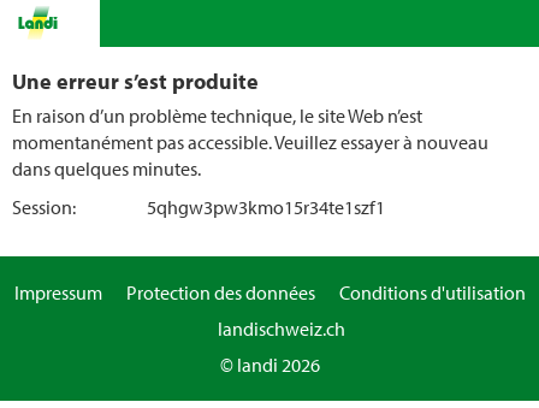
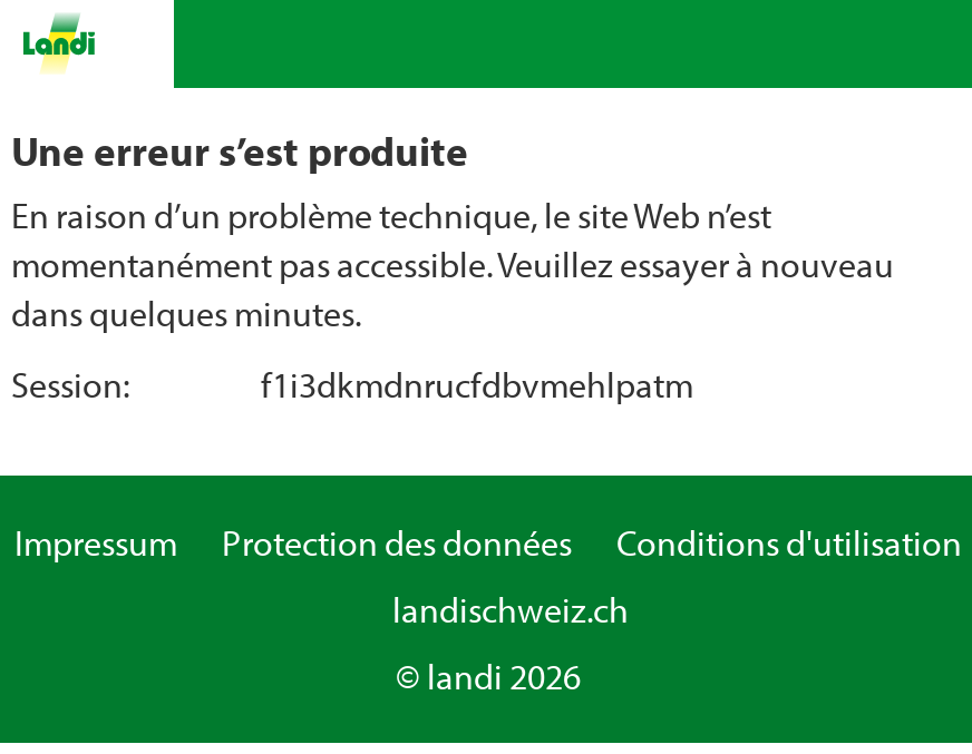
- 5qhgw3pw3kmo15r34te1szf1
+ f1i3dkmdnrucfdbvmehlpatm
